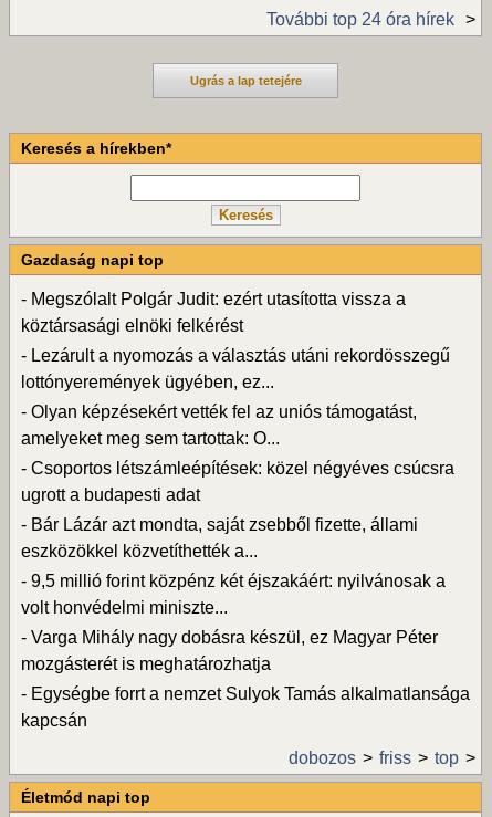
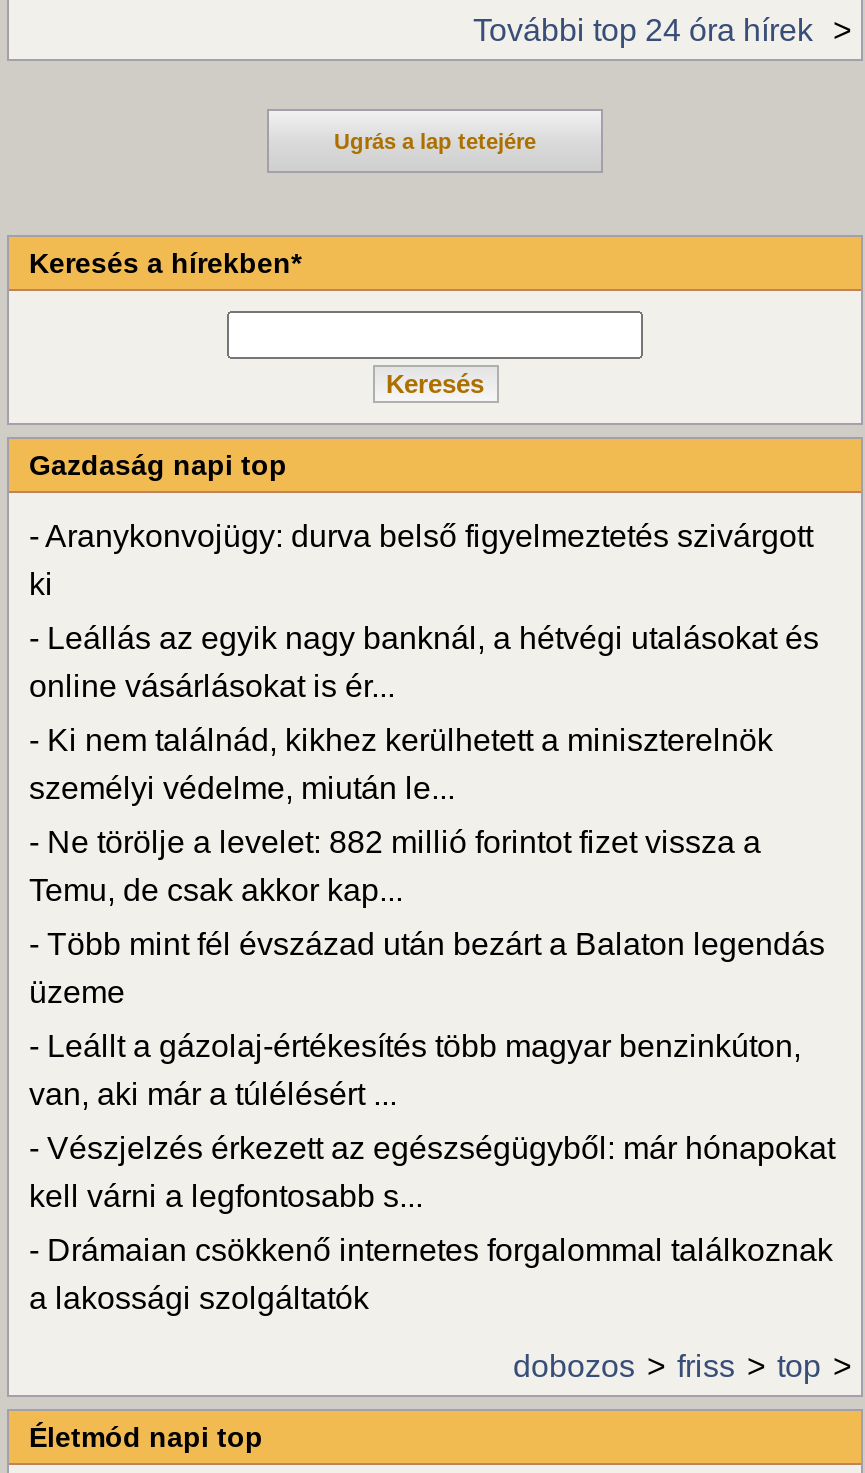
- - Megszólalt Polgár Judit: ezért utasította vissza a
- köztársasági elnöki felkérést
+ - Aranykonvojügy: durva belső figyelmeztetés szivárgott
+ ki

- - Lezárult a nyomozás a választás utáni rekordösszegű
- lottónyeremények ügyében, ez...
+ - Leállás az egyik nagy banknál, a hétvégi utalásokat és
+ online vásárlásokat is ér...

- - Olyan képzésekért vették fel az uniós támogatást,
- amelyeket meg sem tartottak: O...
+ - Ki nem találnád, kikhez kerülhetett a miniszterelnök
+ személyi védelme, miután le...

- - Csoportos létszámleépítések: közel négyéves csúcsra
- ugrott a budapesti adat
+ - Ne törölje a levelet: 882 millió forintot fizet vissza a
+ Temu, de csak akkor kap...

- - Bár Lázár azt mondta, saját zsebből fizette, állami
- eszközökkel közvetíthették a...
+ - Több mint fél évszázad után bezárt a Balaton legendás
+ üzeme

- - 9,5 millió forint közpénz két éjszakáért: nyilvánosak a
- volt honvédelmi miniszte...
+ - Leállt a gázolaj-értékesítés több magyar benzinkúton,
+ van, aki már a túlélésért ...

- - Varga Mihály nagy dobásra készül, ez Magyar Péter
- mozgásterét is meghatározhatja
+ - Vészjelzés érkezett az egészségügyből: már hónapokat
+ kell várni a legfontosabb s...

- - Egységbe forrt a nemzet Sulyok Tamás alkalmatlansága
- kapcsán
+ - Drámaian csökkenő internetes forgalommal találkoznak
+ a lakossági szolgáltatók
